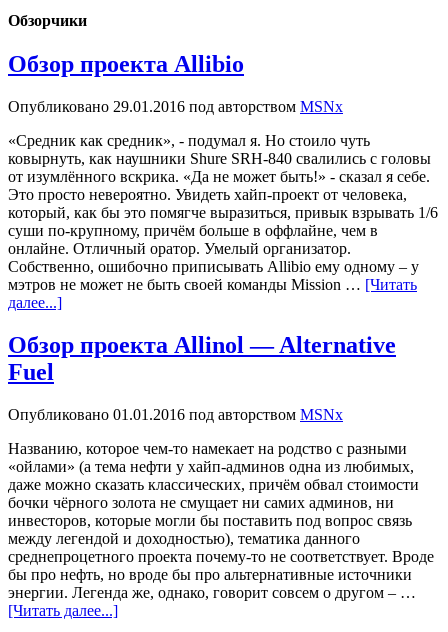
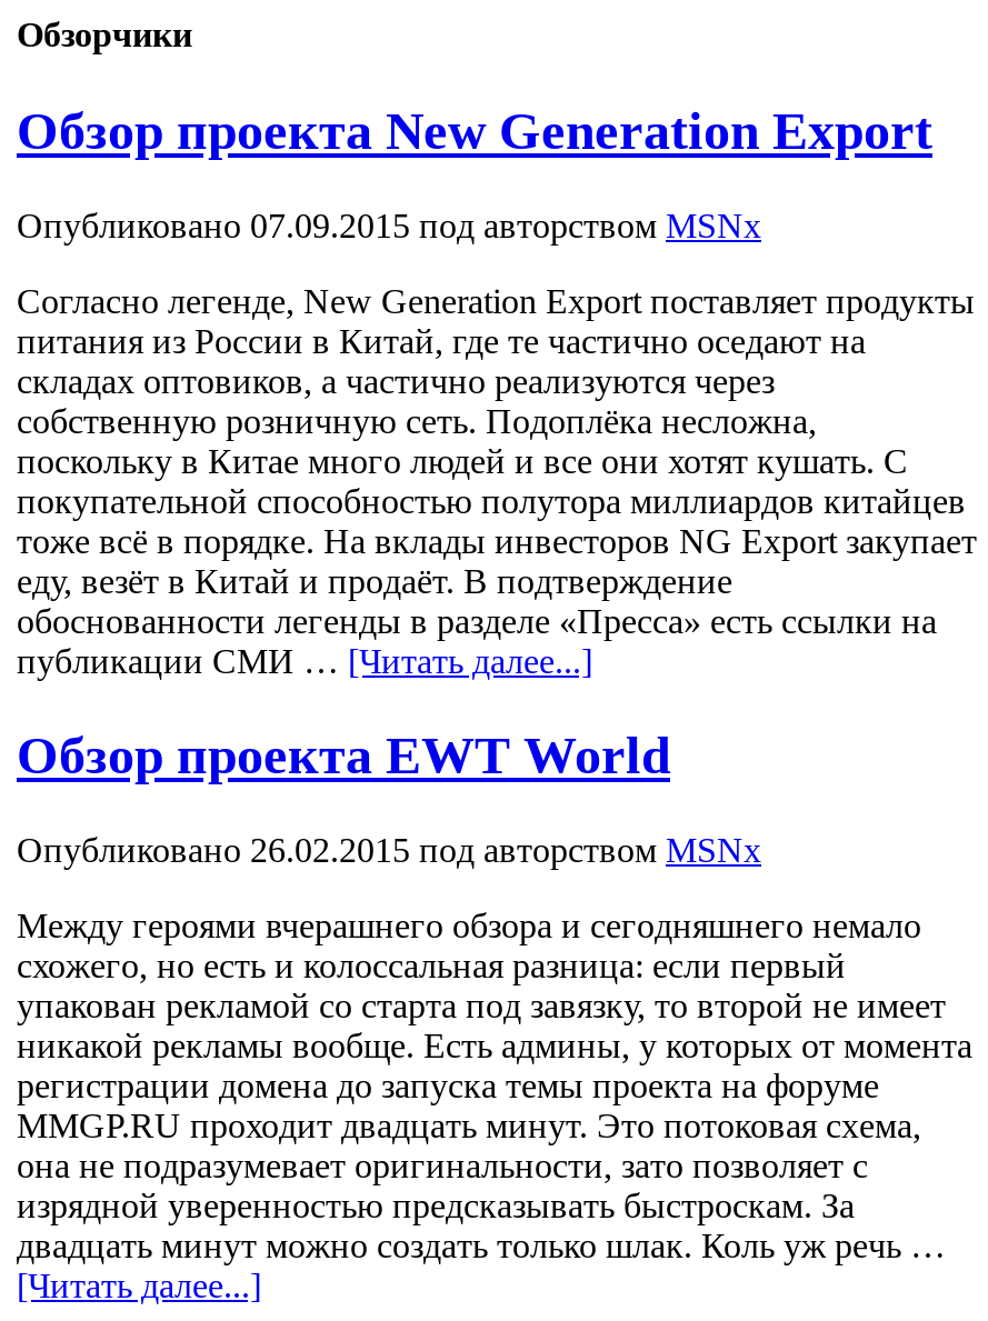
- Обзор проекта Allibio
+ Обзор проекта New Generation Export

- Опубликовано 29.01.2016 под авторством MSNx
+ Опубликовано 07.09.2015 под авторством MSNx

- «Средник как средник», - подумал я. Но стоило чуть
- ковырнуть, как наушники Shure SRH-840 свалились с головы
- от изумлённого вскрика. «Да не может быть!» - сказал я себе.
- Это просто невероятно. Увидеть хайп-проект от человека,
- который, как бы это помягче выразиться, привык взрывать 1/6
- суши по-крупному, причём больше в оффлайне, чем в
- онлайне. Отличный оратор. Умелый организатор.
- Собственно, ошибочно приписывать Allibio ему одному – у
- мэтров не может не быть своей команды Mission … [Читать
- далее...]
+ Согласно легенде, New Generation Export поставляет продукты
+ питания из России в Китай, где те частично оседают на
+ складах оптовиков, а частично реализуются через
+ собственную розничную сеть. Подоплёка несложна,
+ поскольку в Китае много людей и все они хотят кушать. С
+ покупательной способностью полутора миллиардов китайцев
+ тоже всё в порядке. На вклады инвесторов NG Export закупает
+ еду, везёт в Китай и продаёт. В подтверждение
+ обоснованности легенды в разделе «Пресса» есть ссылки на
+ публикации СМИ … [Читать далее...]

- Обзор проекта Allinol — Alternative
- Fuel
+ Обзор проекта EWT World

- Опубликовано 01.01.2016 под авторством MSNx
+ Опубликовано 26.02.2015 под авторством MSNx

- Названию, которое чем-то намекает на родство с разными
- «ойлами» (а тема нефти у хайп-админов одна из любимых,
- даже можно сказать классических, причём обвал стоимости
- бочки чёрного золота не смущает ни самих админов, ни
- инвесторов, которые могли бы поставить под вопрос связь
- между легендой и доходностью), тематика данного
- среднепроцетного проекта почему-то не соответствует. Вроде
- бы про нефть, но вроде бы про альтернативные источники
- энергии. Легенда же, однако, говорит совсем о другом – …
+ Между героями вчерашнего обзора и сегодняшнего немало
+ схожего, но есть и колоссальная разница: если первый
+ упакован рекламой со старта под завязку, то второй не имеет
+ никакой рекламы вообще. Есть админы, у которых от момента
+ регистрации домена до запуска темы проекта на форуме
+ MMGP.RU проходит двадцать минут. Это потоковая схема,
+ она не подразумевает оригинальности, зато позволяет с
+ изрядной уверенностью предсказывать быстроскам. За
+ двадцать минут можно создать только шлак. Коль уж речь …
